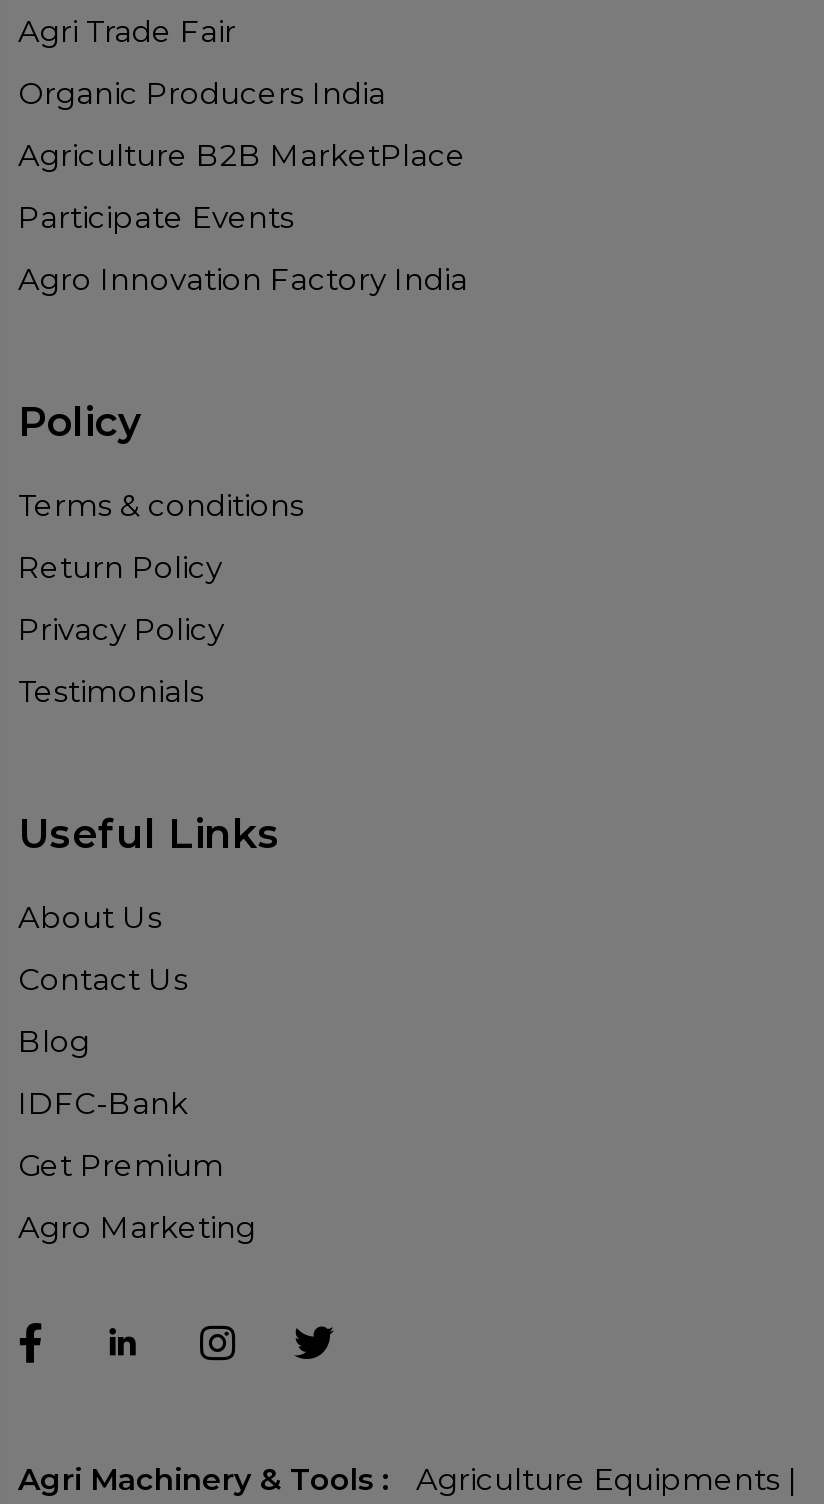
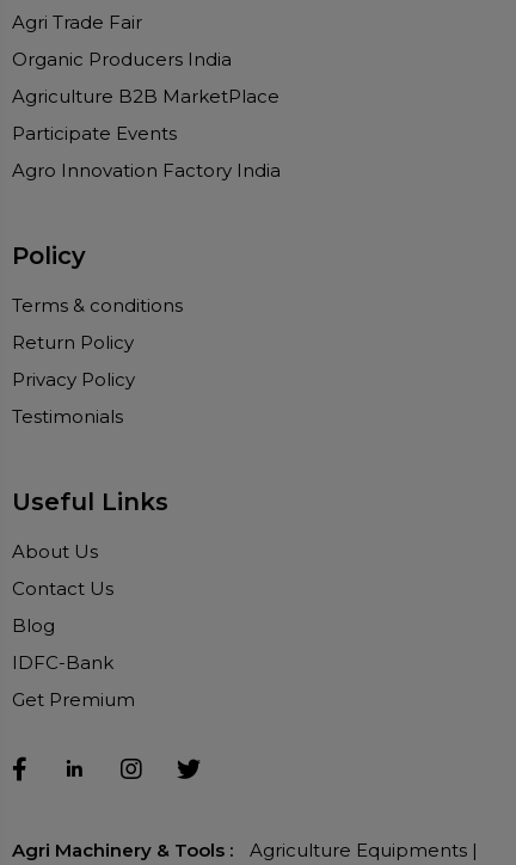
- Agro Marketing
